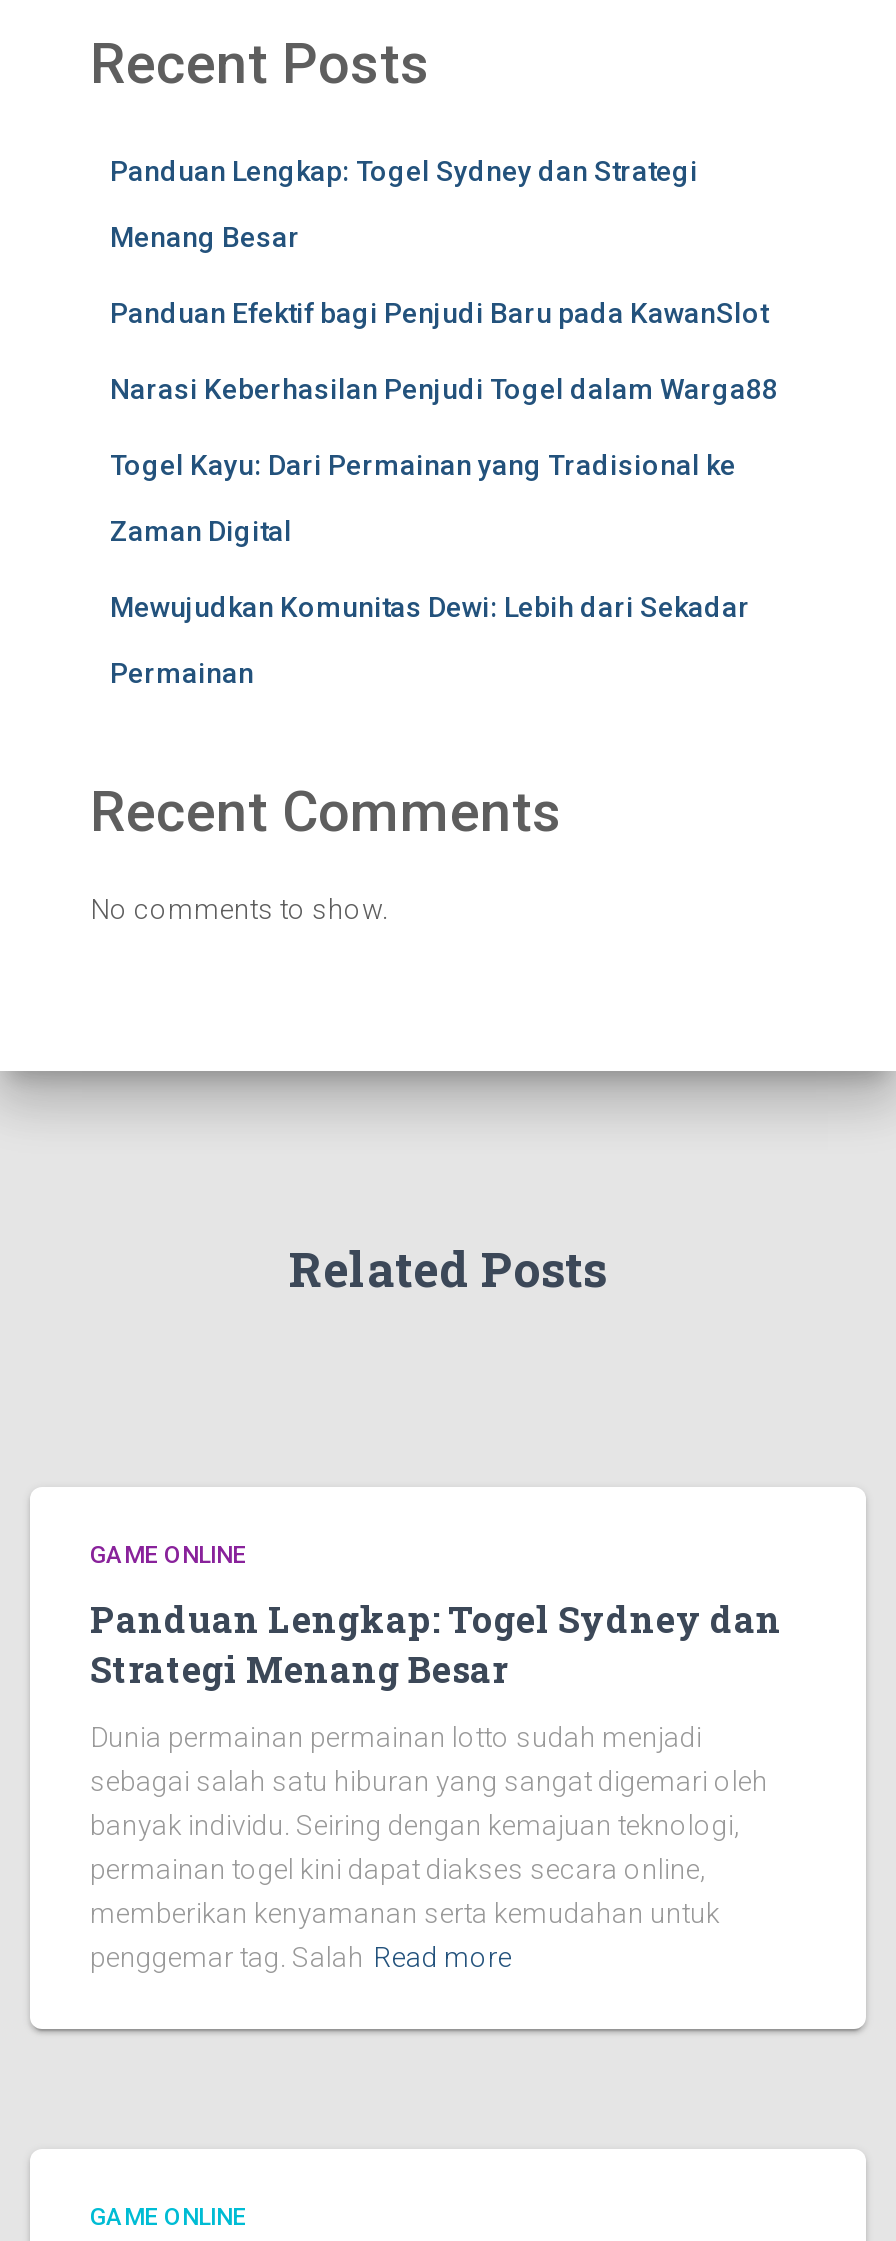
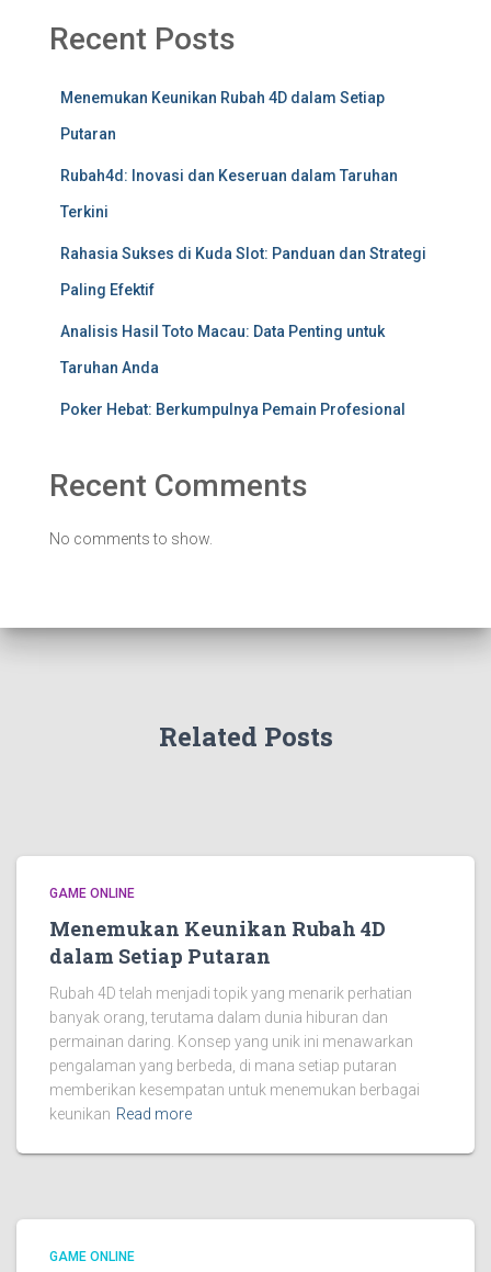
- Panduan Lengkap: Togel Sydney dan Strategi
- Menang Besar
- Panduan Efektif bagi Penjudi Baru pada KawanSlot
- Narasi Keberhasilan Penjudi Togel dalam Warga88
- Togel Kayu: Dari Permainan yang Tradisional ke
- Zaman Digital
- Mewujudkan Komunitas Dewi: Lebih dari Sekadar
- Permainan
+ Menemukan Keunikan Rubah 4D dalam Setiap
+ Putaran
+ Rubah4d: Inovasi dan Keseruan dalam Taruhan
+ Terkini
+ Rahasia Sukses di Kuda Slot: Panduan dan Strategi
+ Paling Efektif
+ Analisis Hasil Toto Macau: Data Penting untuk
+ Taruhan Anda
+ Poker Hebat: Berkumpulnya Pemain Profesional

- Panduan Lengkap: Togel Sydney dan
- Strategi Menang Besar
+ Menemukan Keunikan Rubah 4D
+ dalam Setiap Putaran

- Dunia permainan permainan lotto sudah menjadi
- sebagai salah satu hiburan yang sangat digemari oleh
- banyak individu. Seiring dengan kemajuan teknologi,
- permainan togel kini dapat diakses secara online,
- memberikan kenyamanan serta kemudahan untuk
- penggemar tag. Salah Read more
+ Rubah 4D telah menjadi topik yang menarik perhatian
+ banyak orang, terutama dalam dunia hiburan dan
+ permainan daring. Konsep yang unik ini menawarkan
+ pengalaman yang berbeda, di mana setiap putaran
+ memberikan kesempatan untuk menemukan berbagai
+ keunikan Read more
